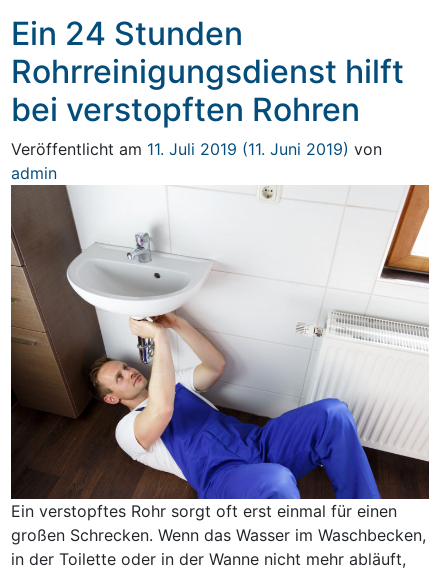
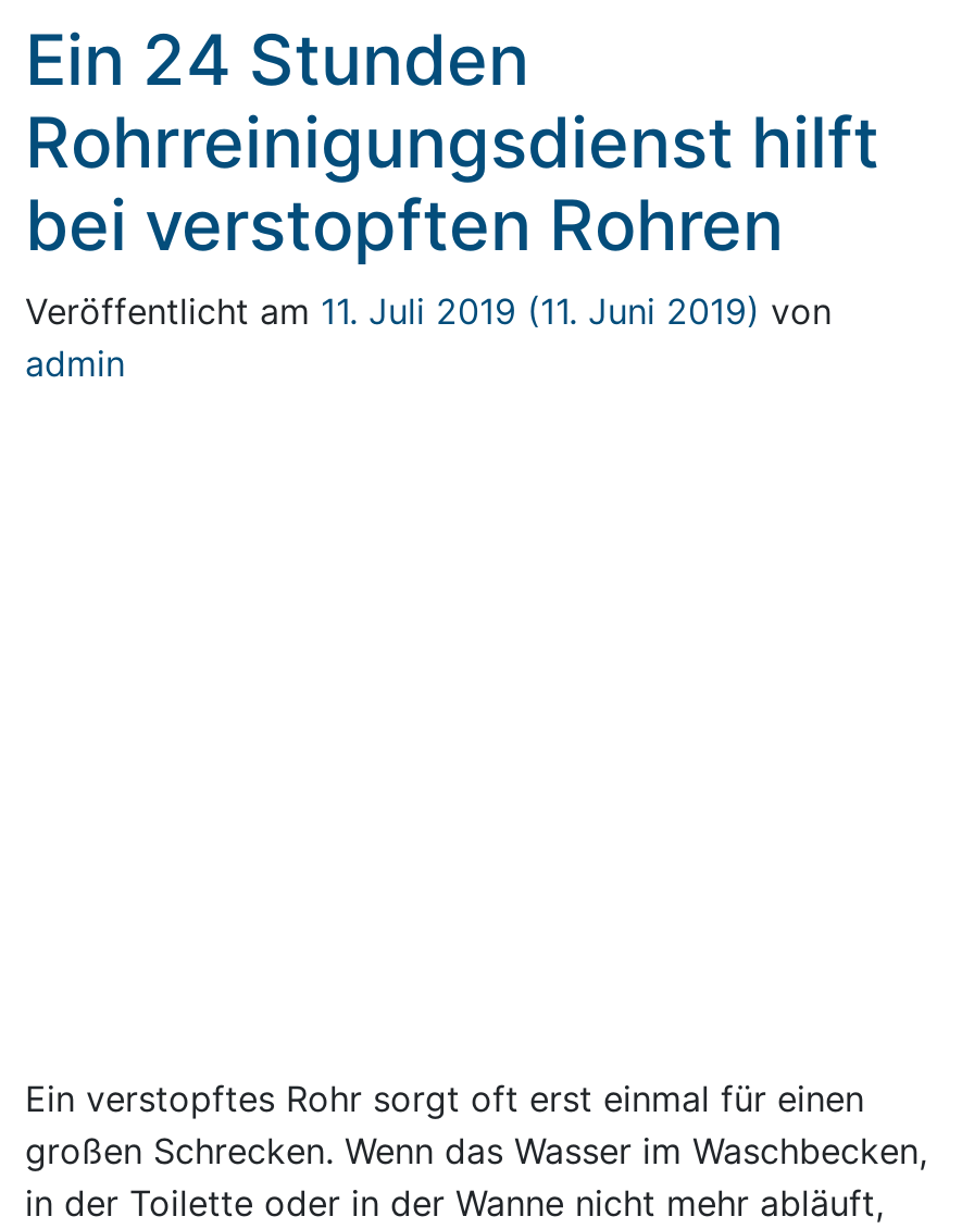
- [image]
